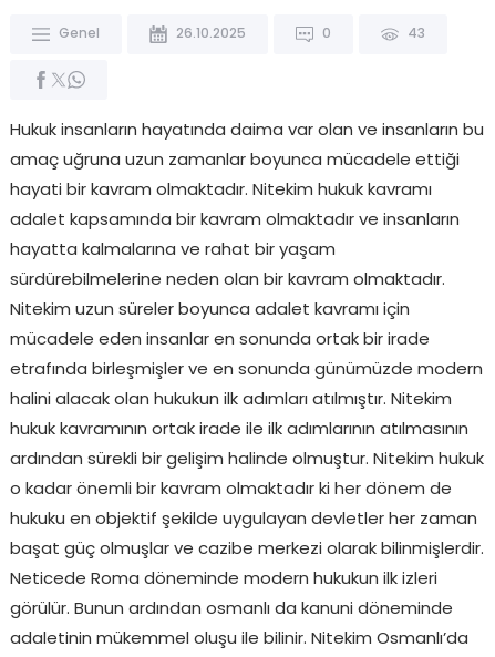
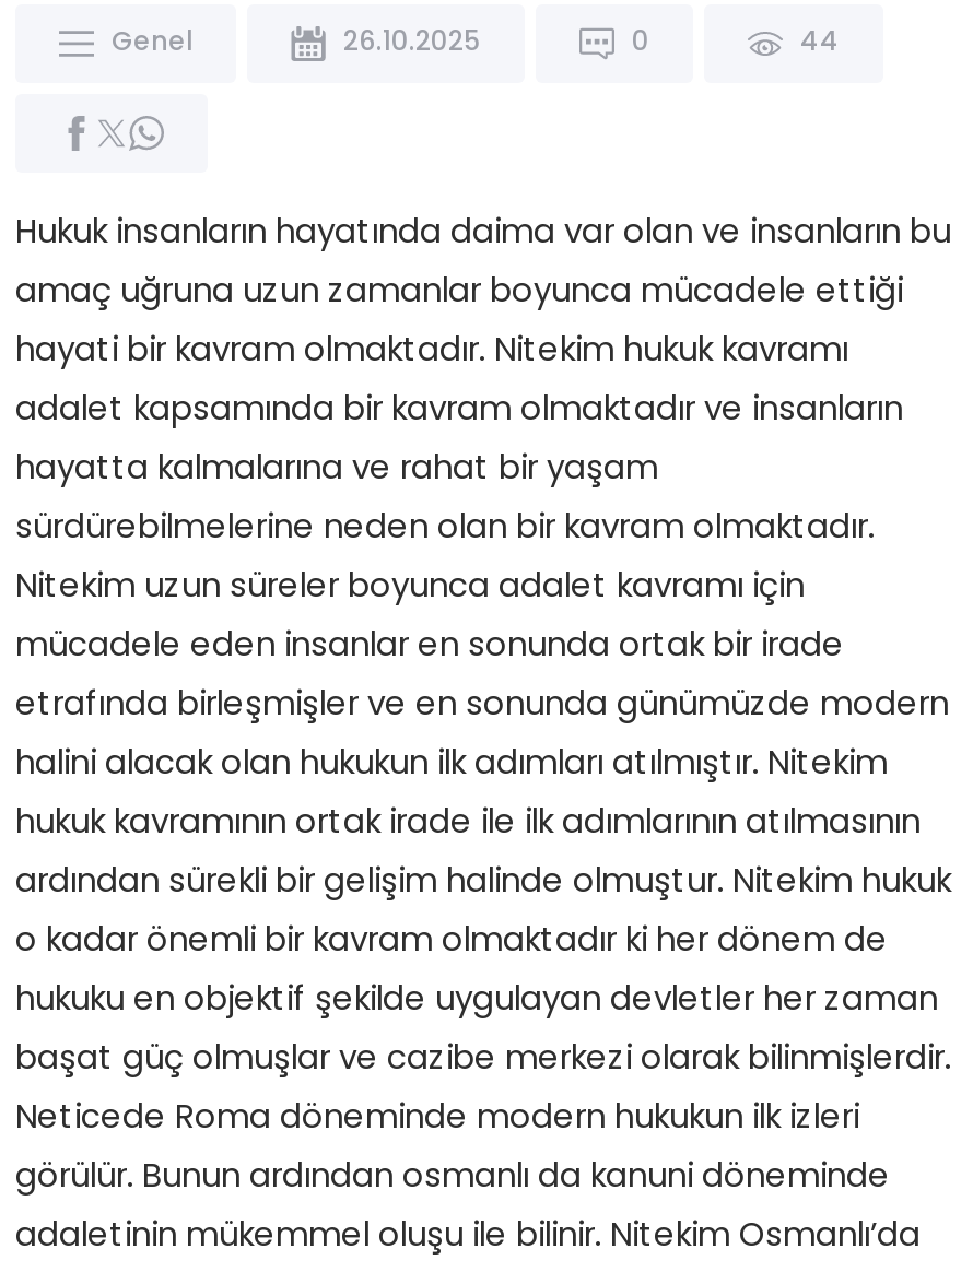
- 43
+ 44
